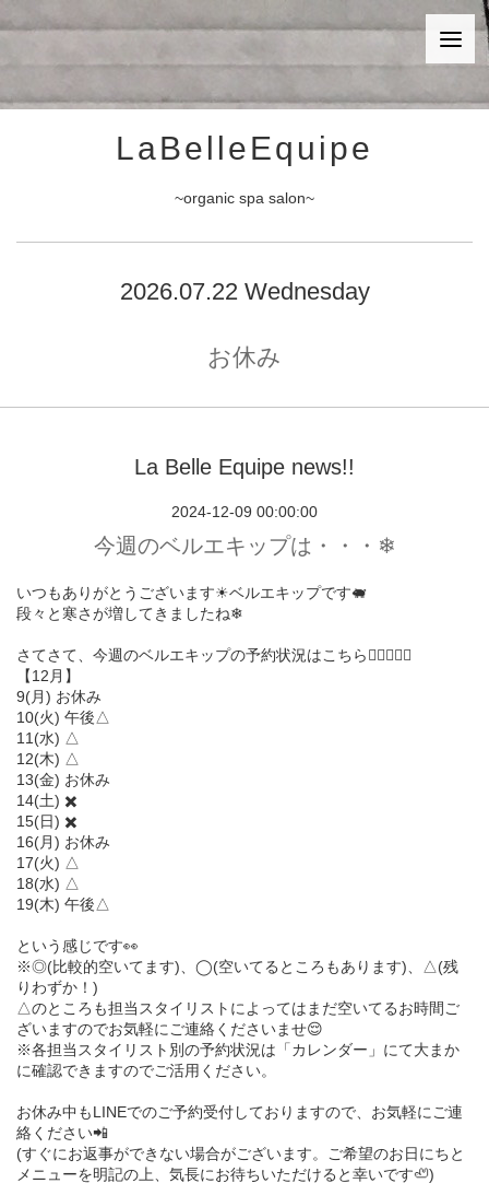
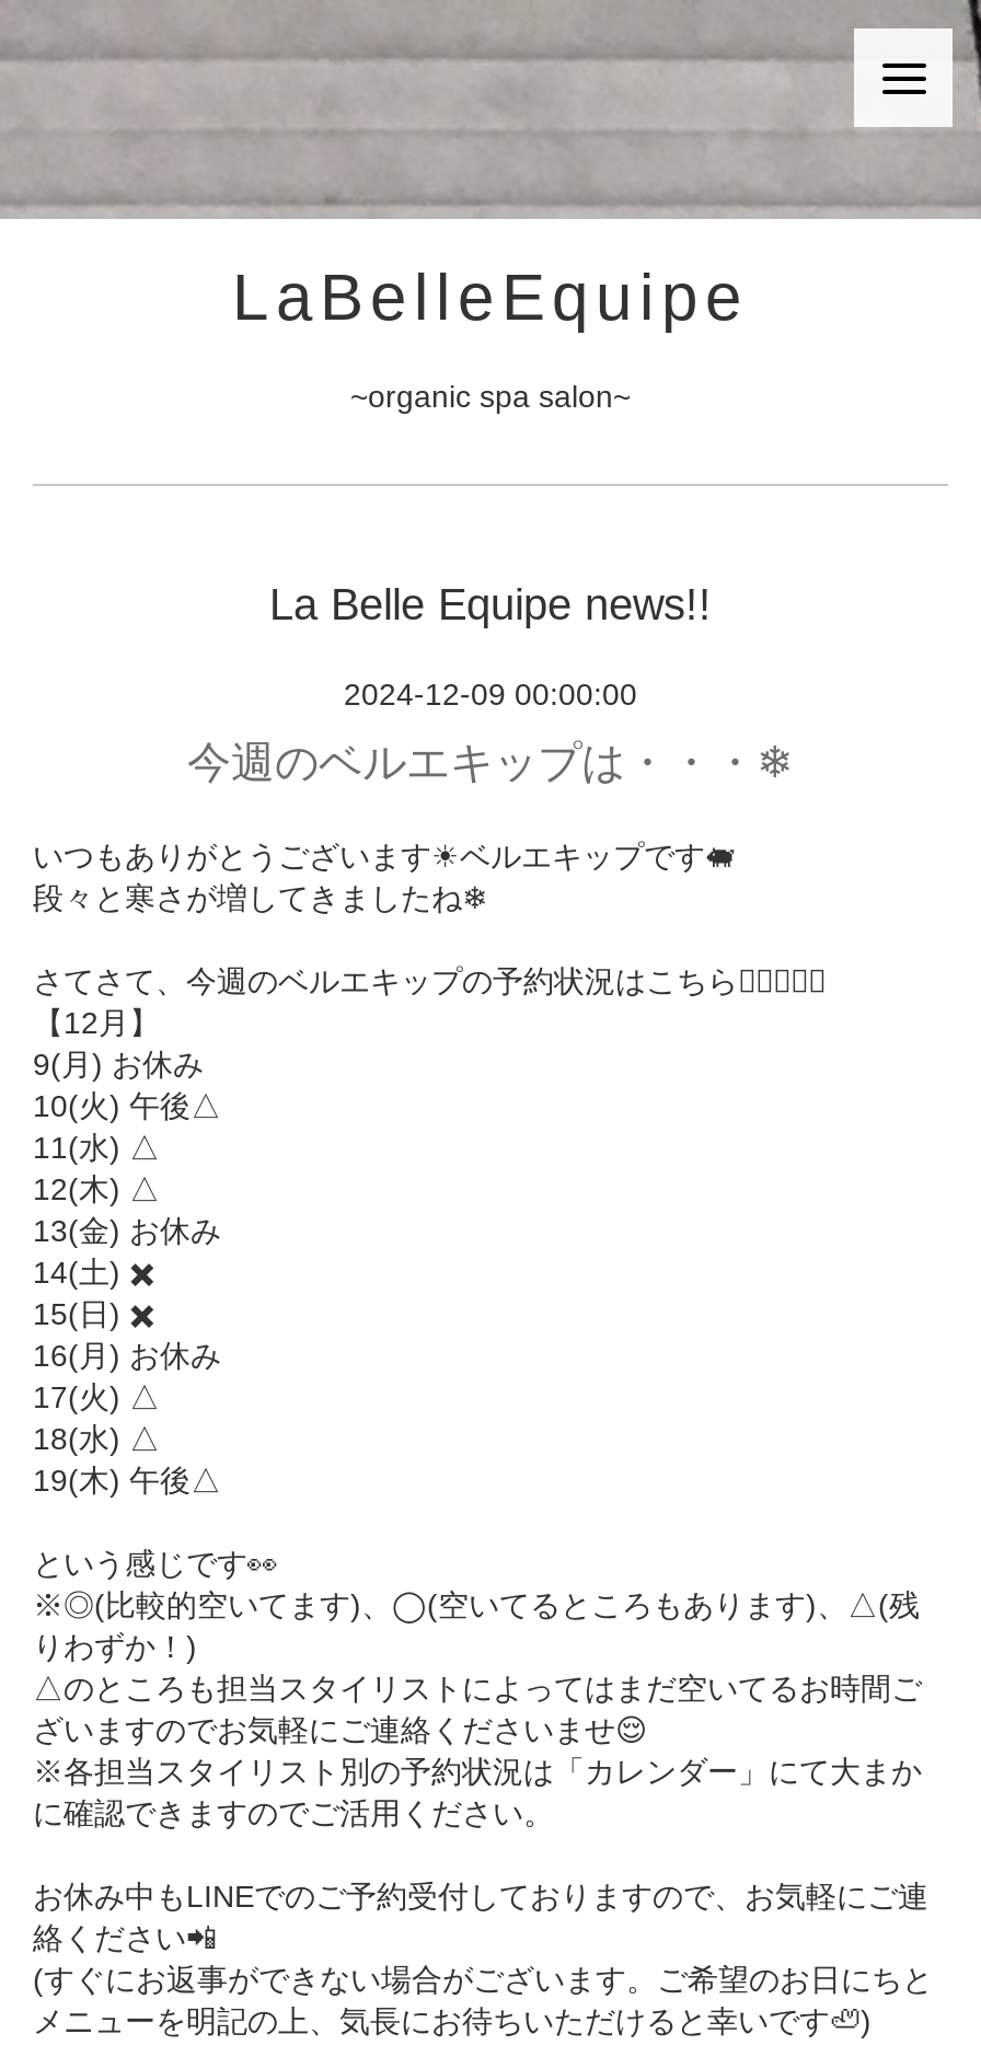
- 2026.07.22 Wednesday
- お休み
